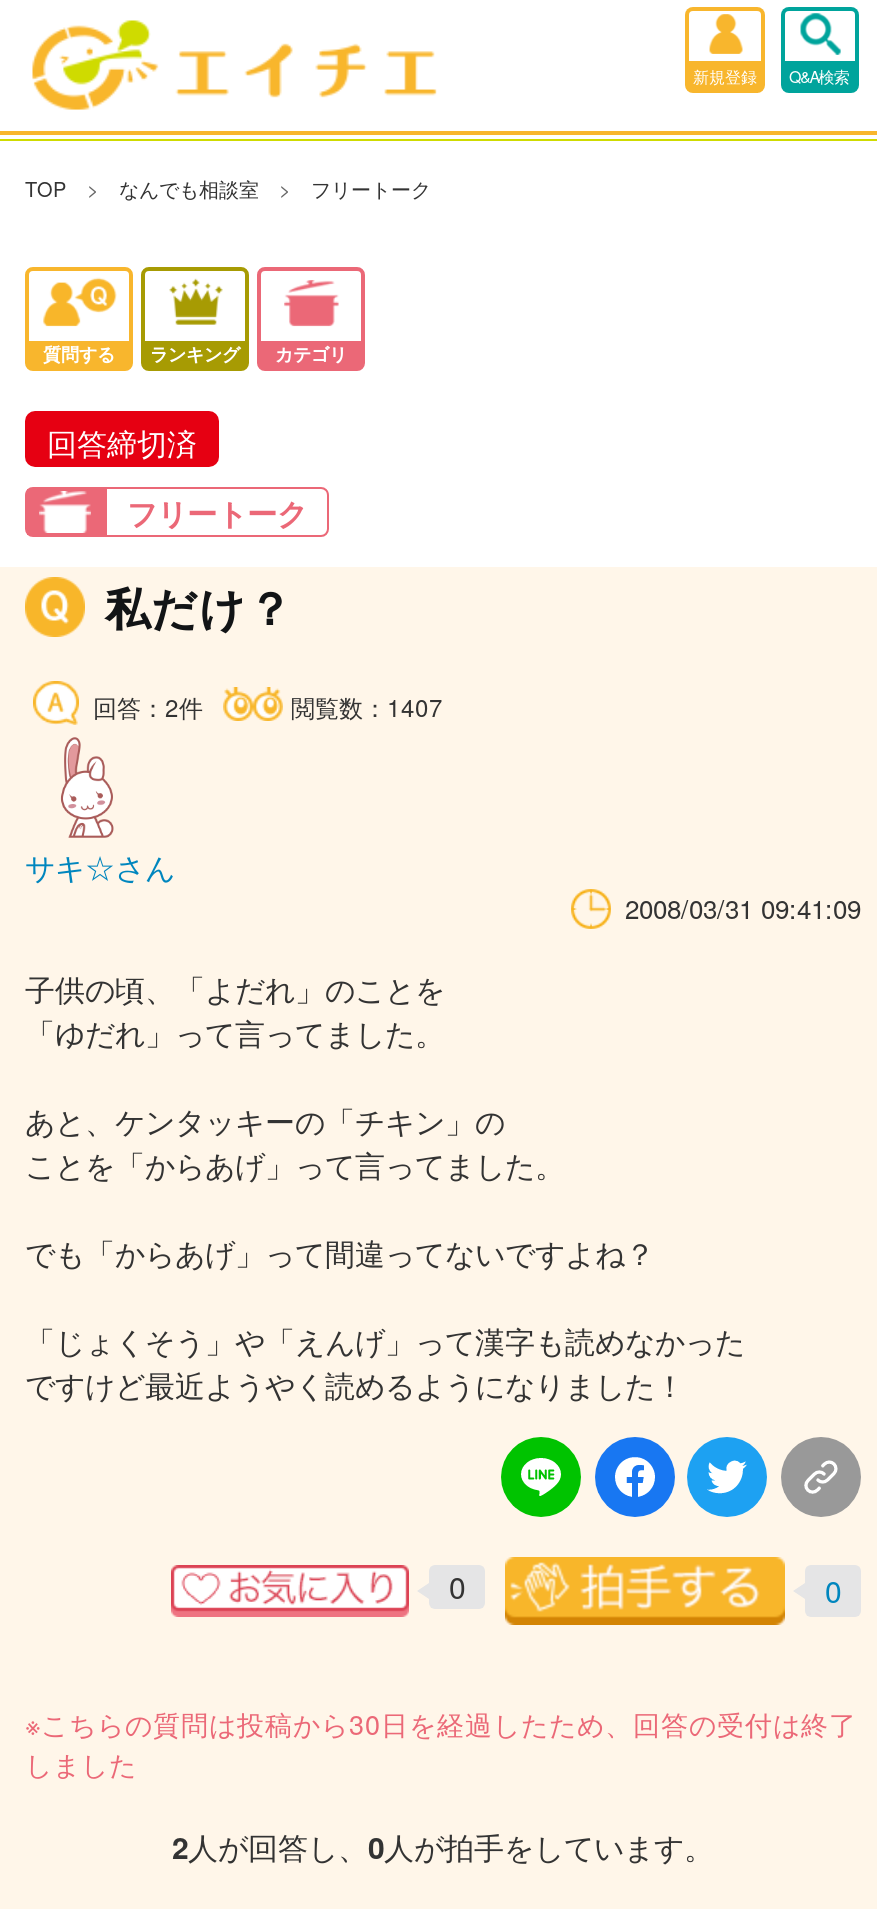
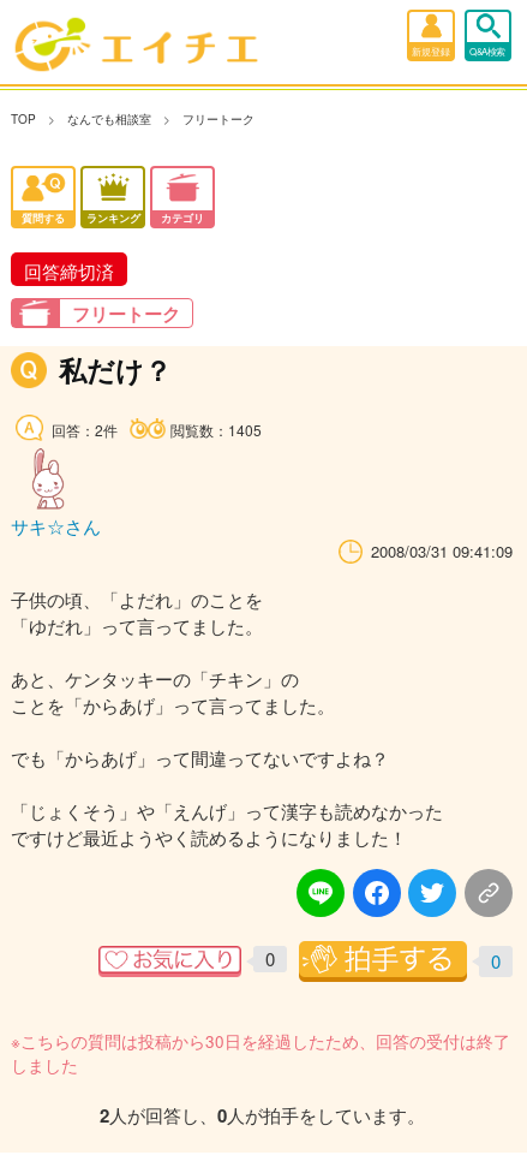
- 閲覧数：1407
+ 閲覧数：1405
